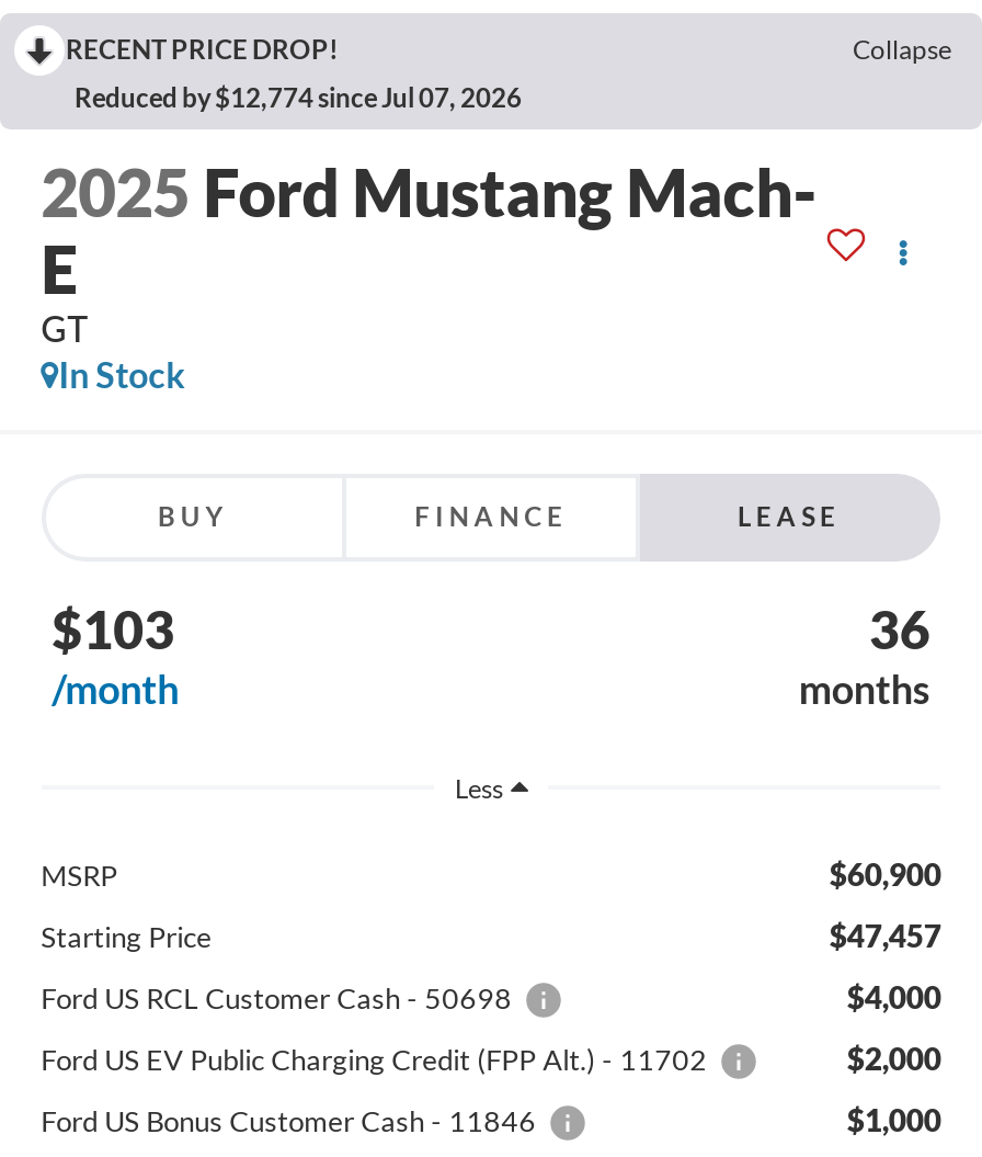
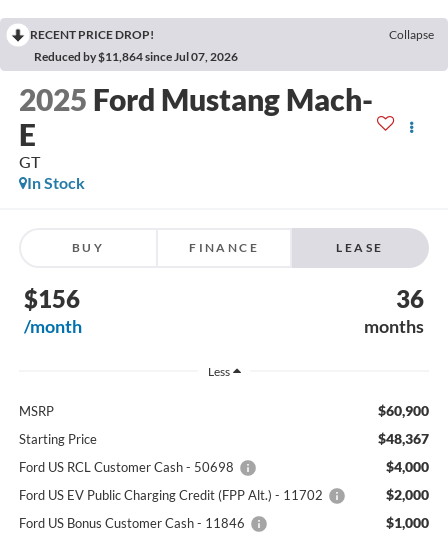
- Reduced by $12,774 since Jul 07, 2026
+ Reduced by $11,864 since Jul 07, 2026

- $103
+ $156

- $47,457
+ $48,367
